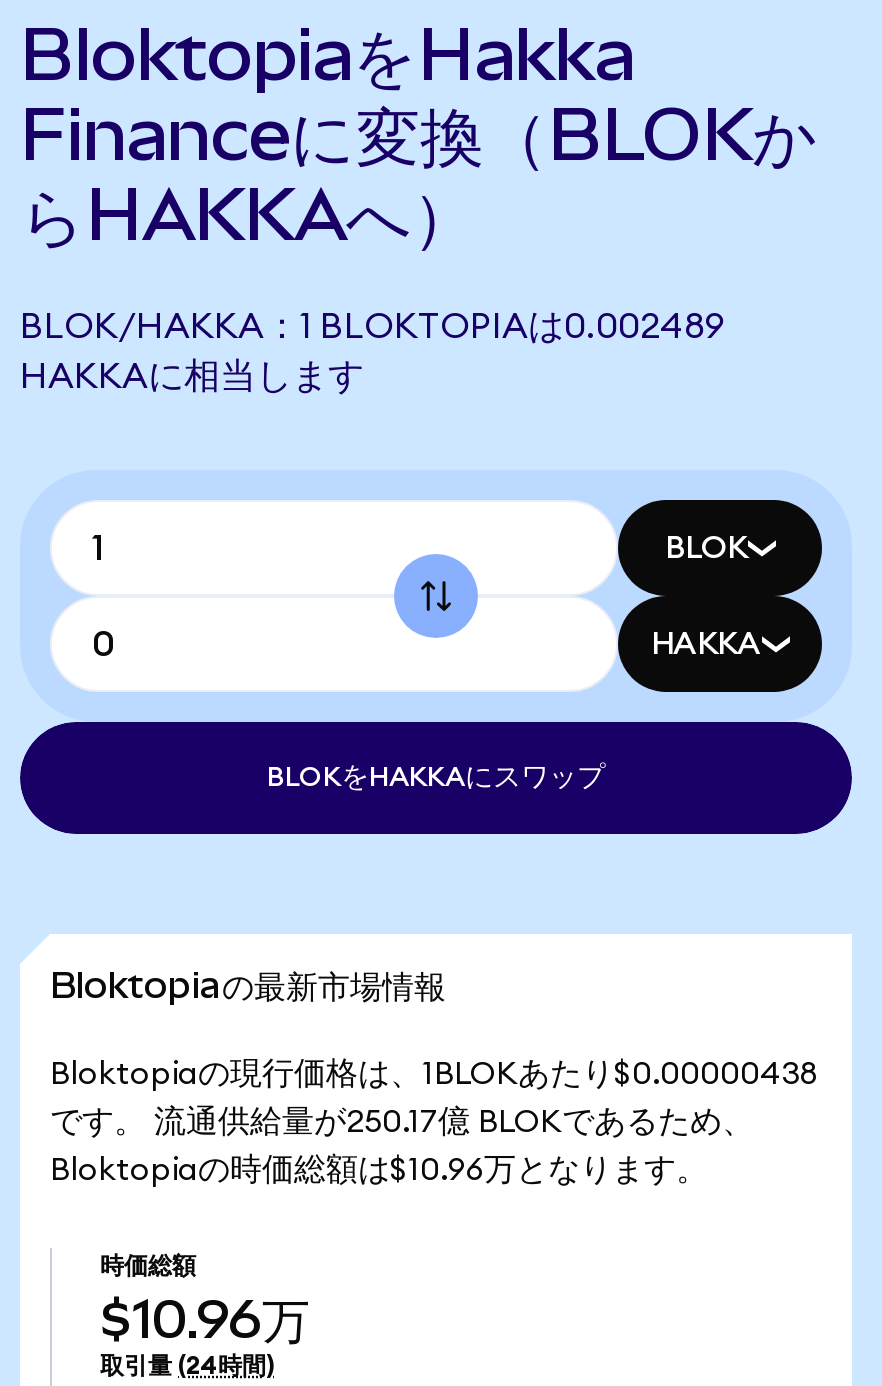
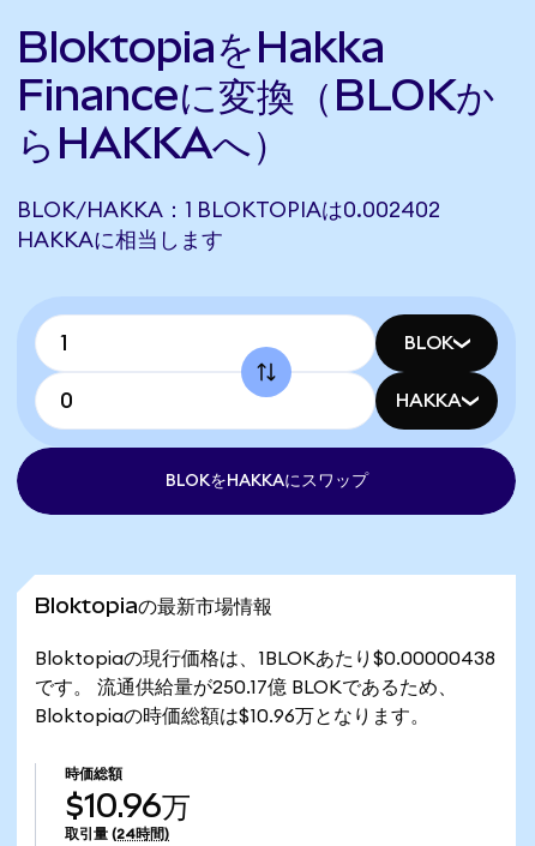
- BLOK/HAKKA：1 BLOKTOPIAは0.002489
+ BLOK/HAKKA：1 BLOKTOPIAは0.002402
